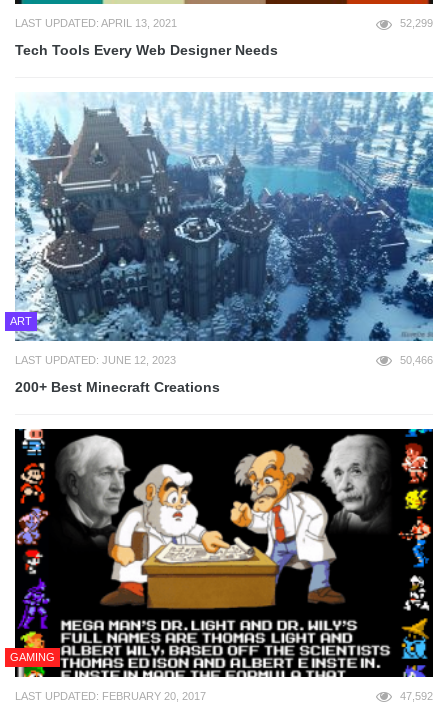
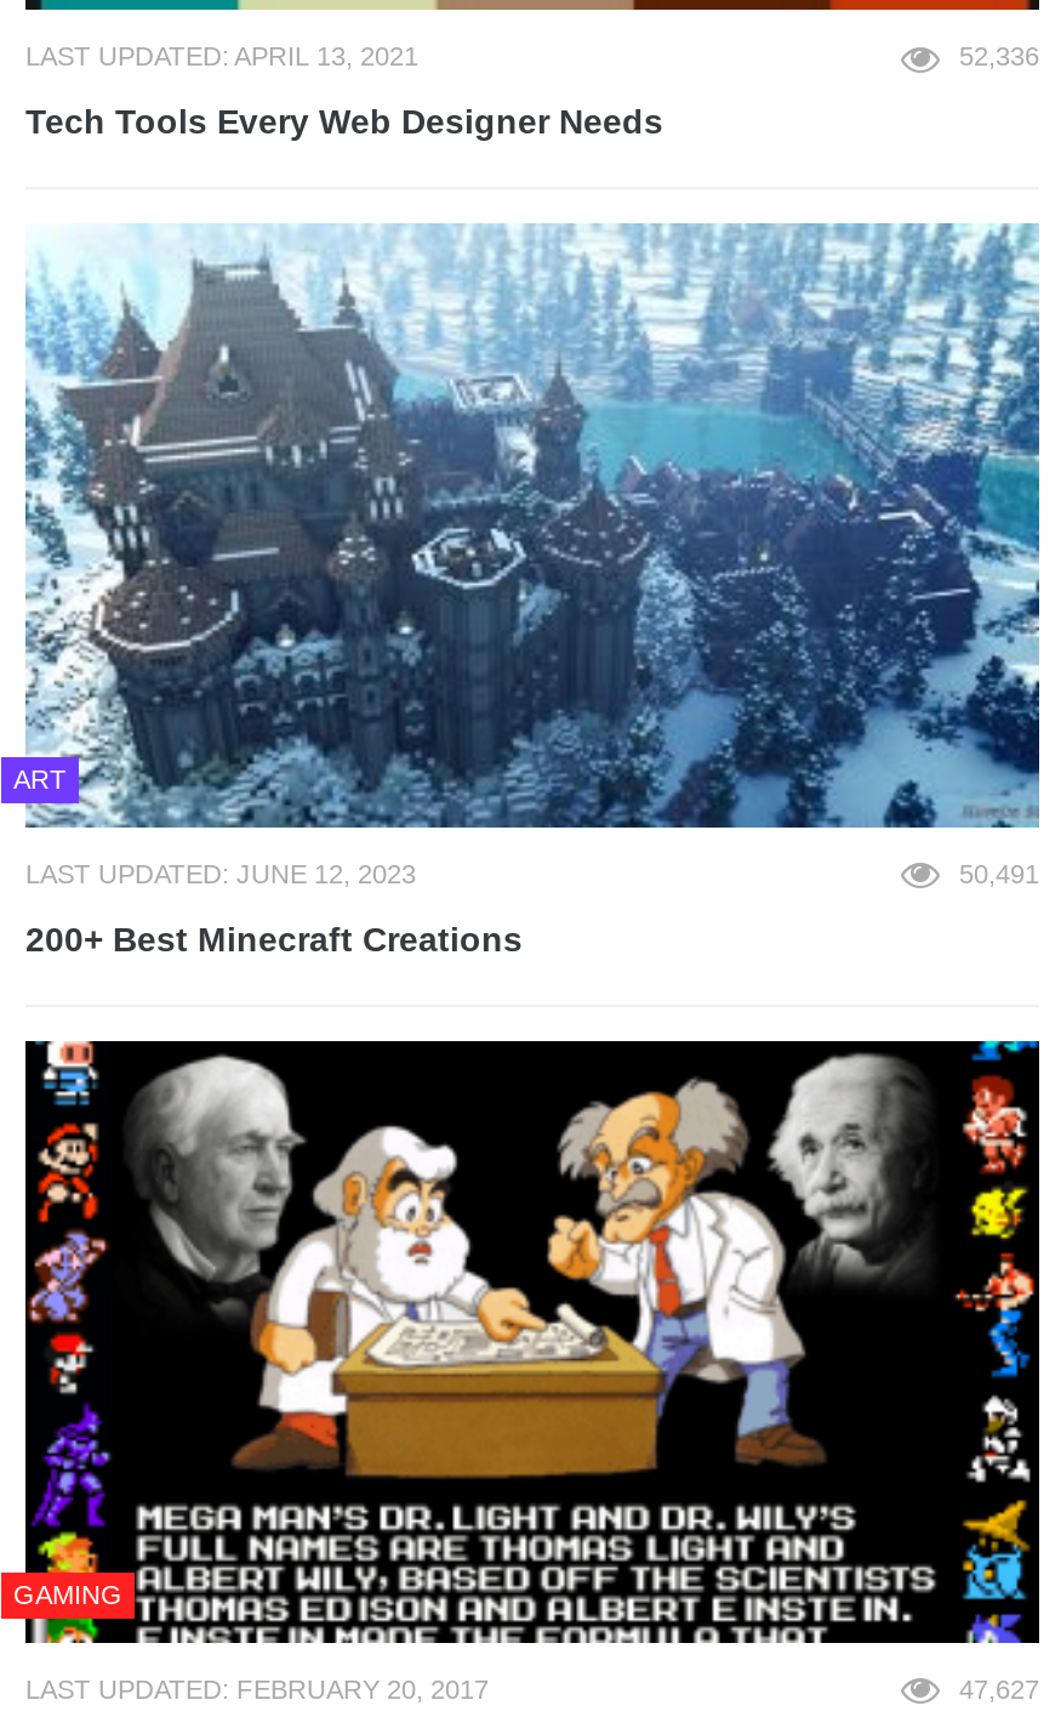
- 52,299
+ 52,336

- 50,466
+ 50,491

- 47,592
+ 47,627
